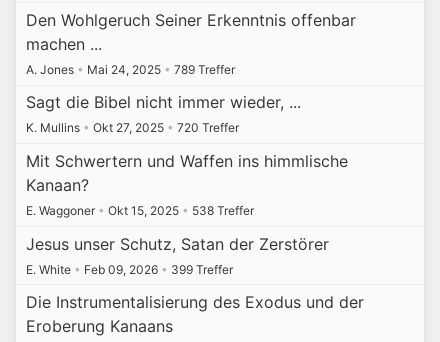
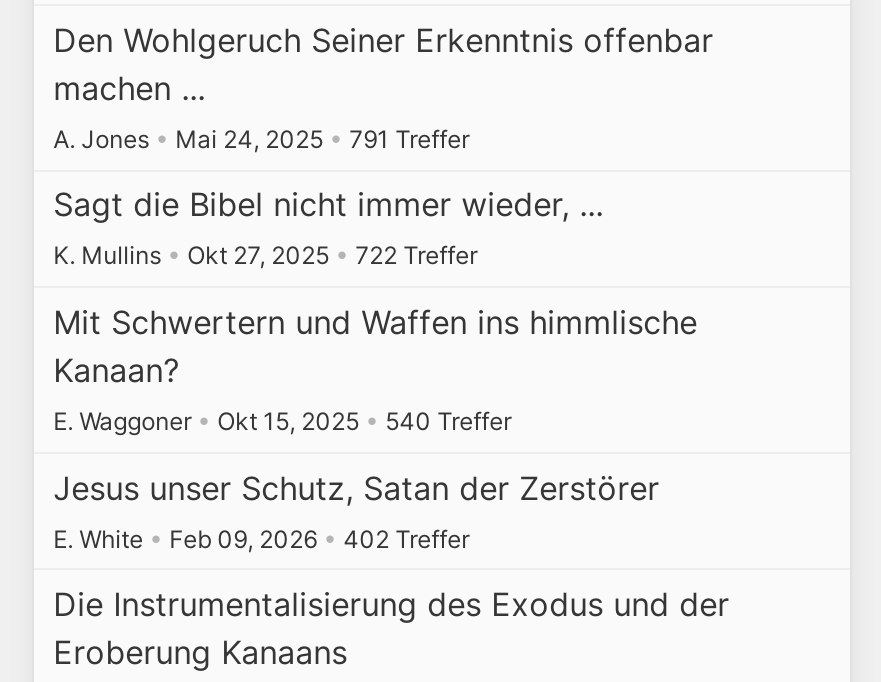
- A. Jones • Mai 24, 2025 • 789 Treffer
+ A. Jones • Mai 24, 2025 • 791 Treffer

- K. Mullins • Okt 27, 2025 • 720 Treffer
+ K. Mullins • Okt 27, 2025 • 722 Treffer

- E. Waggoner • Okt 15, 2025 • 538 Treffer
+ E. Waggoner • Okt 15, 2025 • 540 Treffer

- E. White • Feb 09, 2026 • 399 Treffer
+ E. White • Feb 09, 2026 • 402 Treffer
